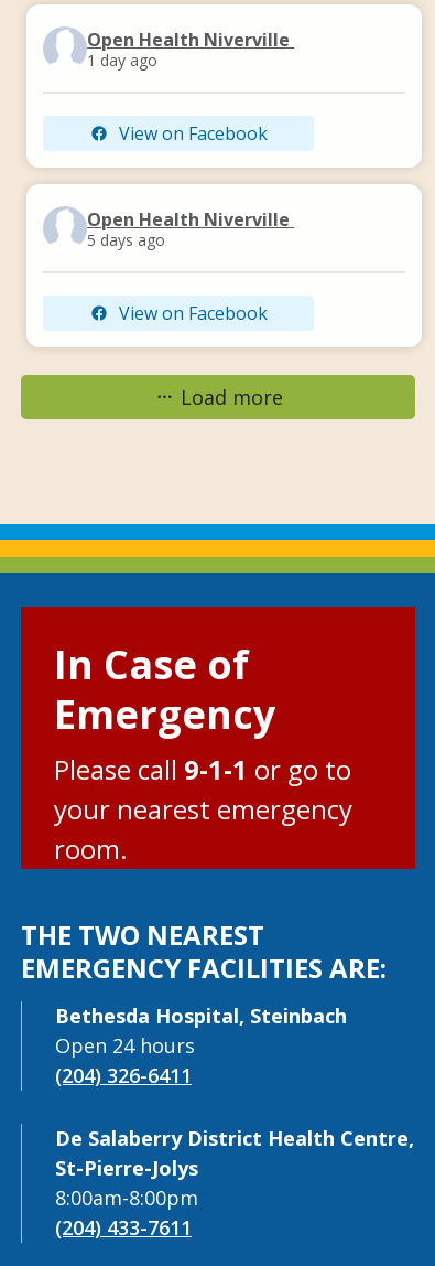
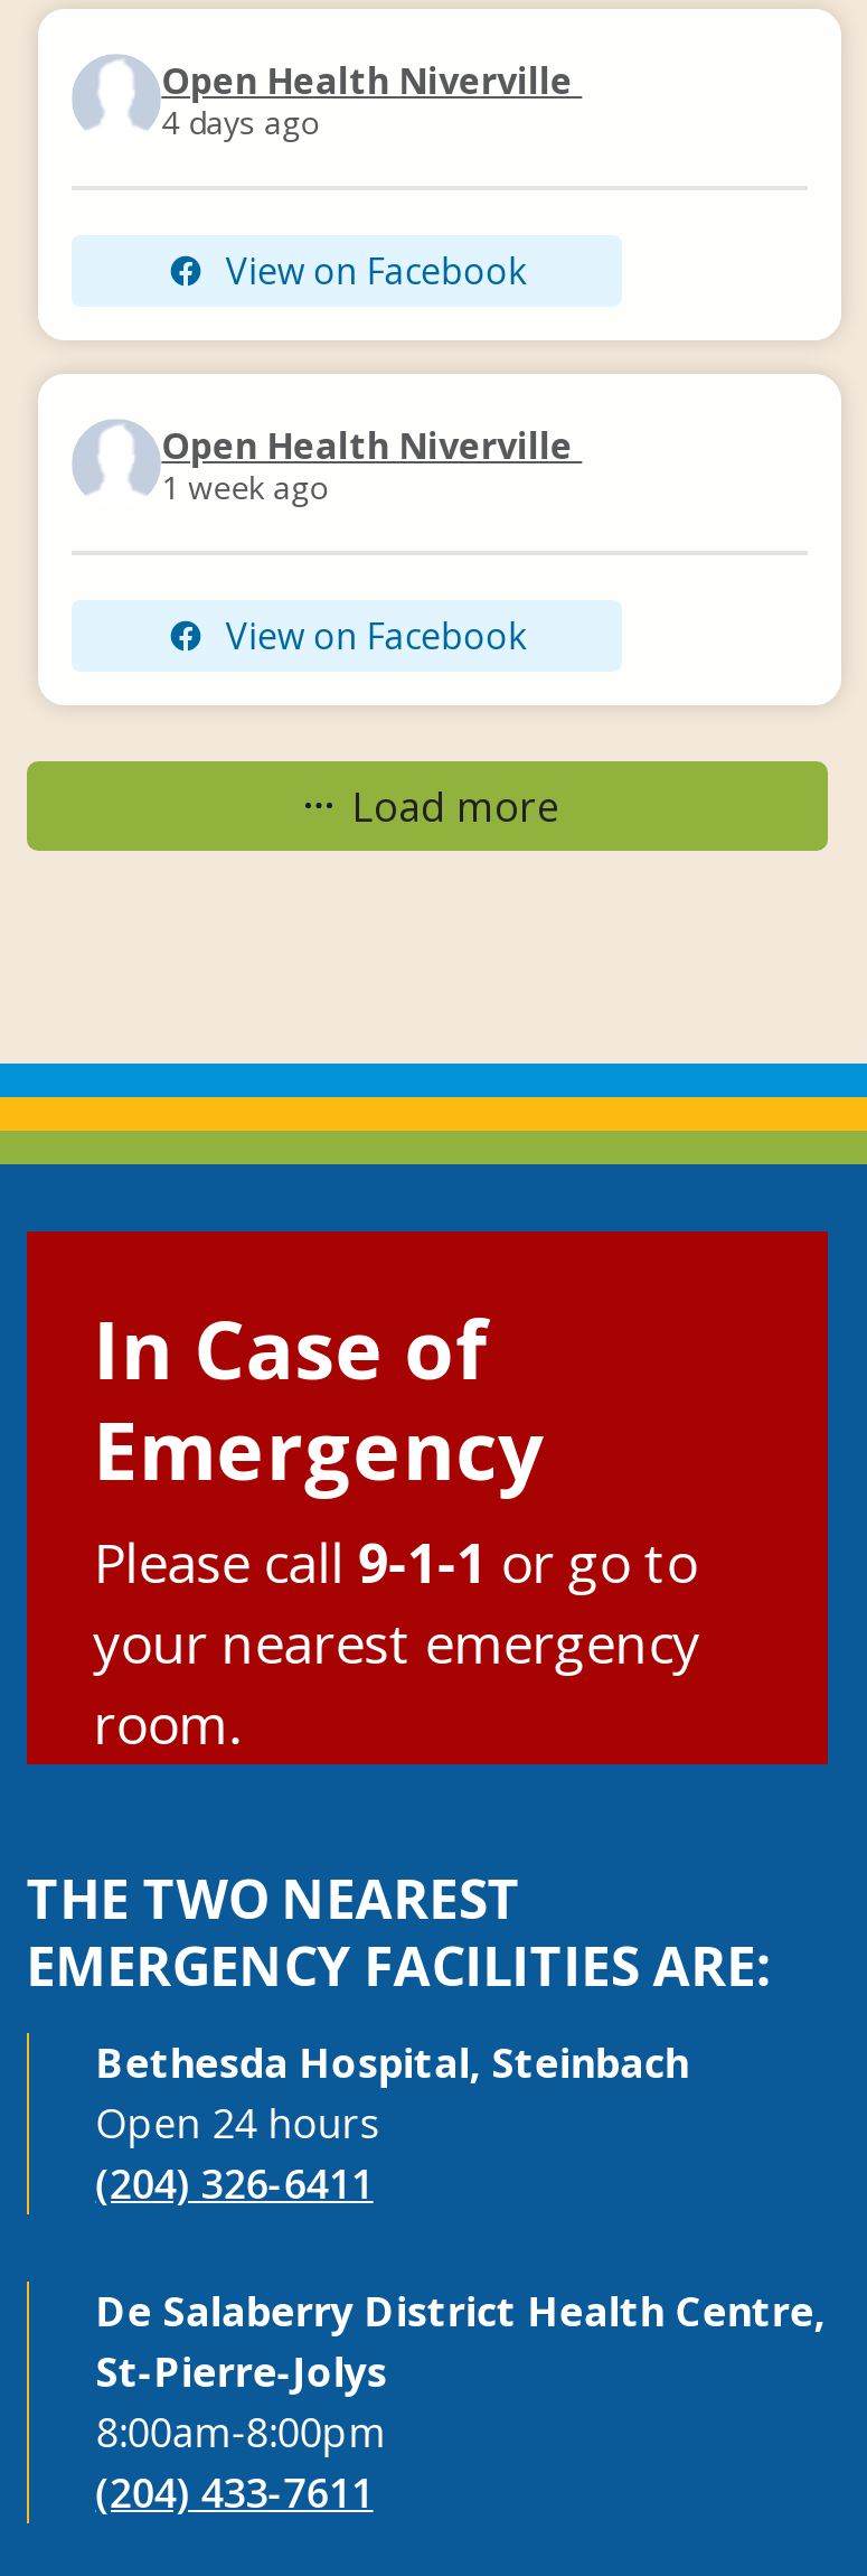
- 1 day ago
+ 4 days ago

- 5 days ago
+ 1 week ago
